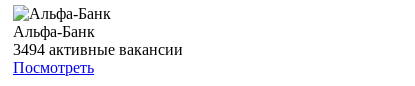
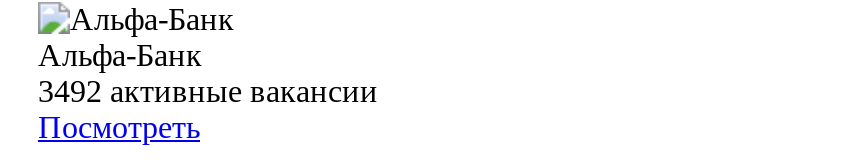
- 3494 активные вакансии
+ 3492 активные вакансии
